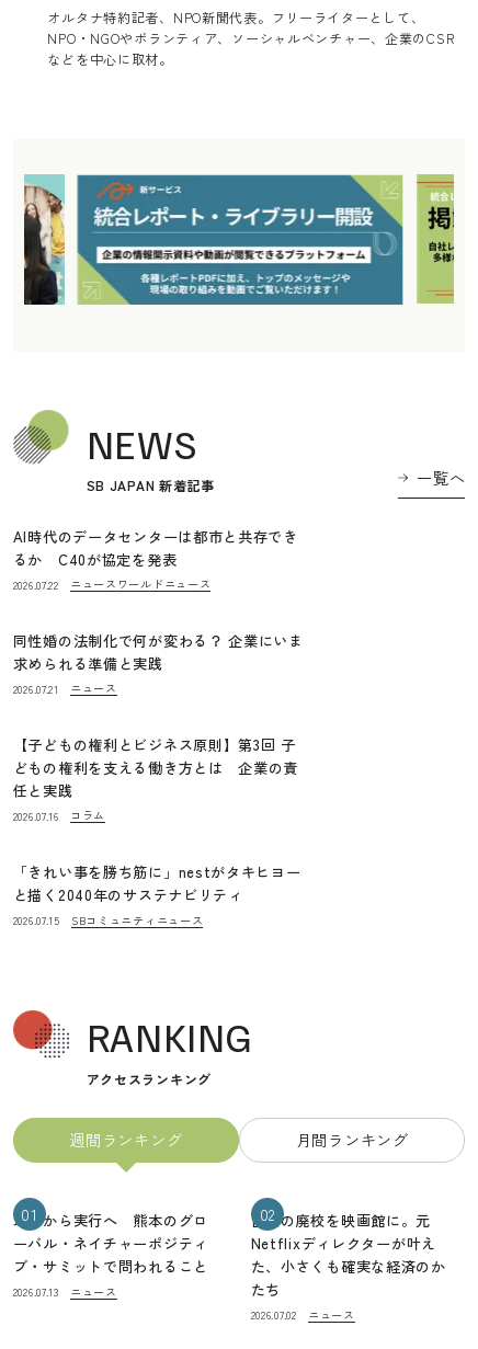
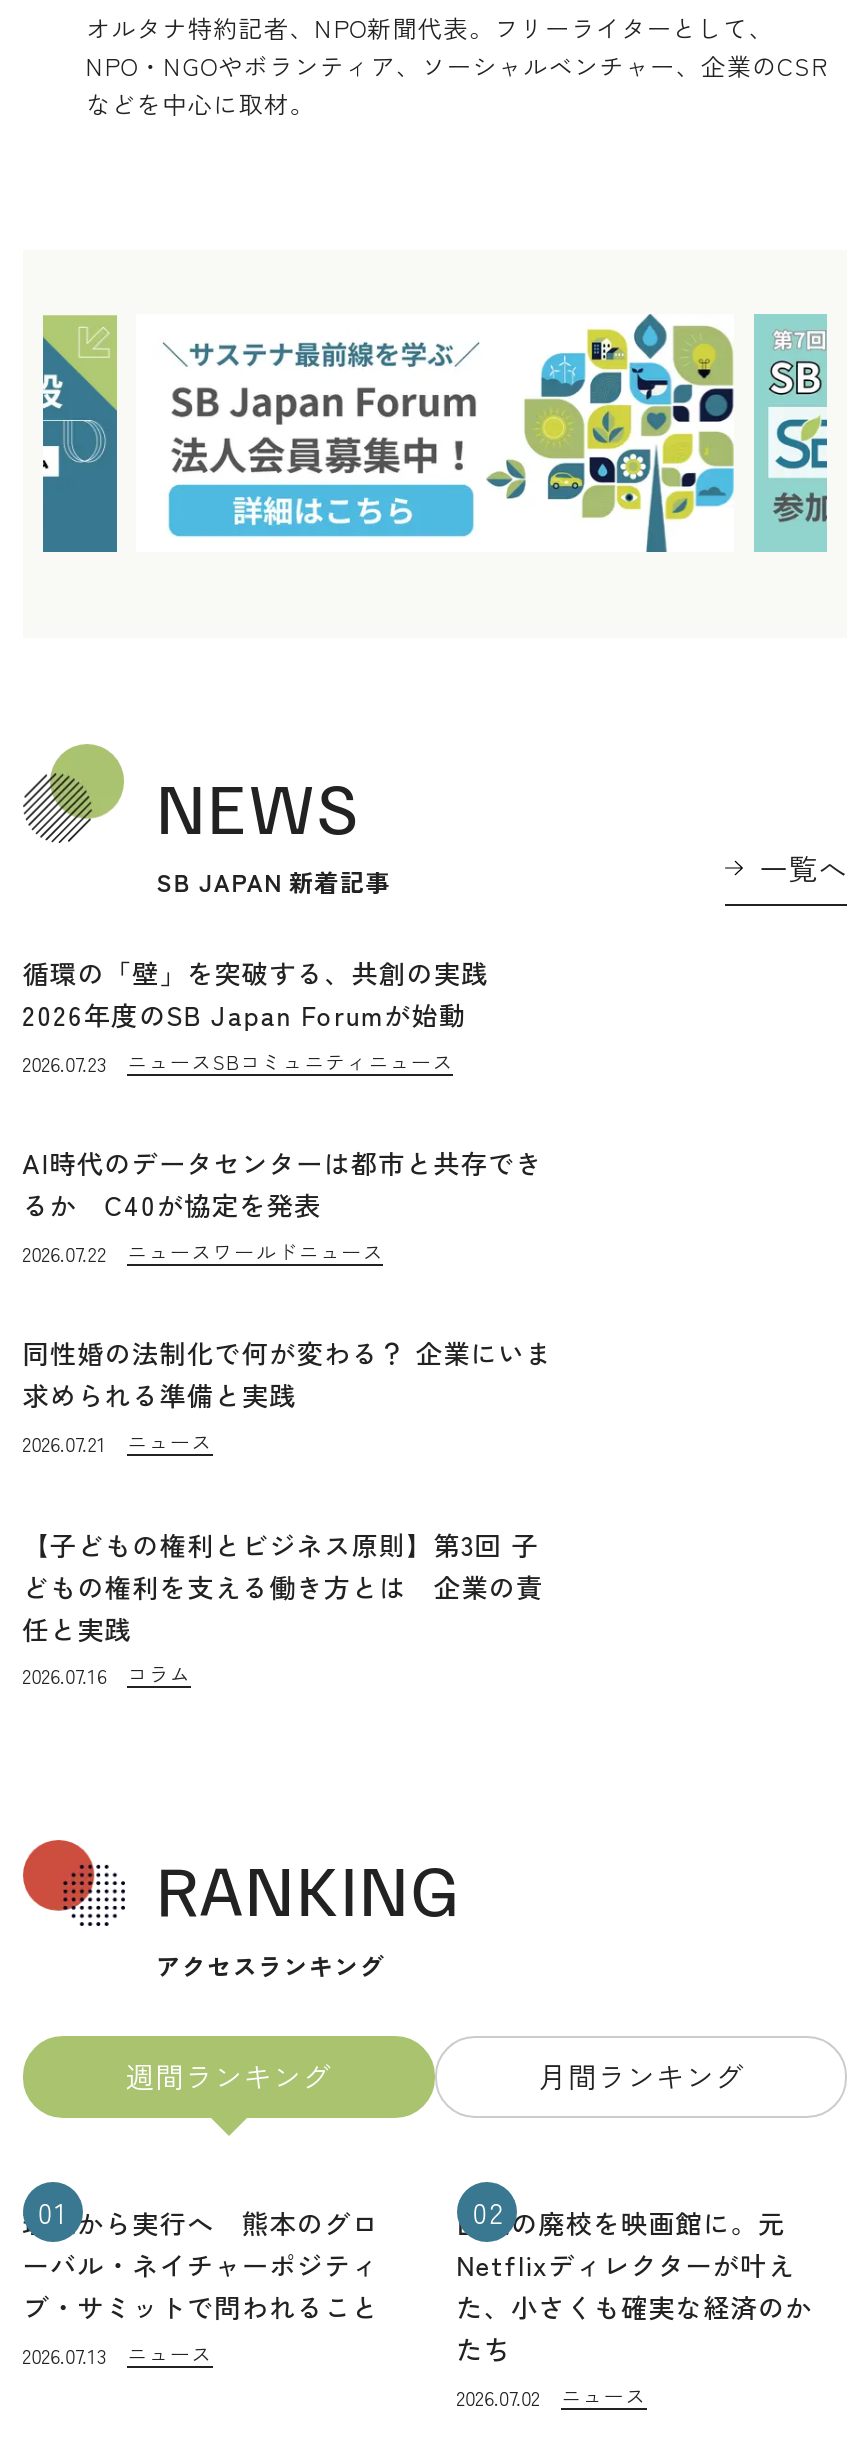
- [image]
+ [image]

- [image]
+ [image]

- [image]
+ [image]

+ 循環の「壁」を突破する、共創の実践
+ 2026年度のSB Japan Forumが始動
+ 2026.07.23
+ ニュースSBコミュニティニュース

moved down: AI時代のデータセンターは都市と共存でき | るか C40が協定を発表 | 2026.07.22 | ... | 2026.07.16 | コラム

- 「きれい事を勝ち筋に」nestがタキヒヨー
- と描く2040年のサステナビリティ
- 2026.07.15
- SBコミュニティニュース
